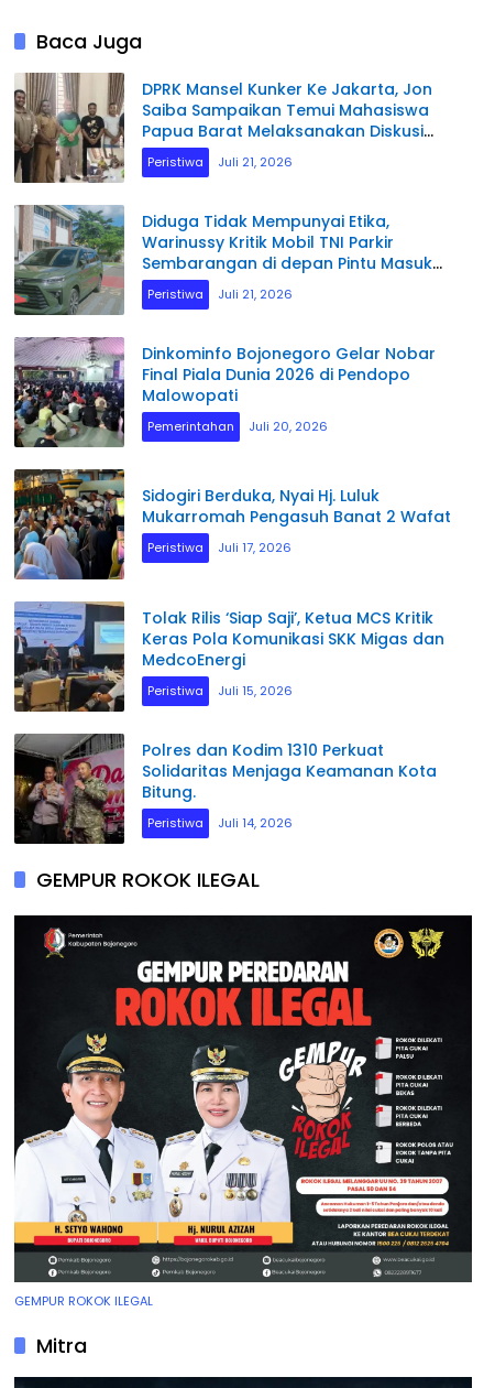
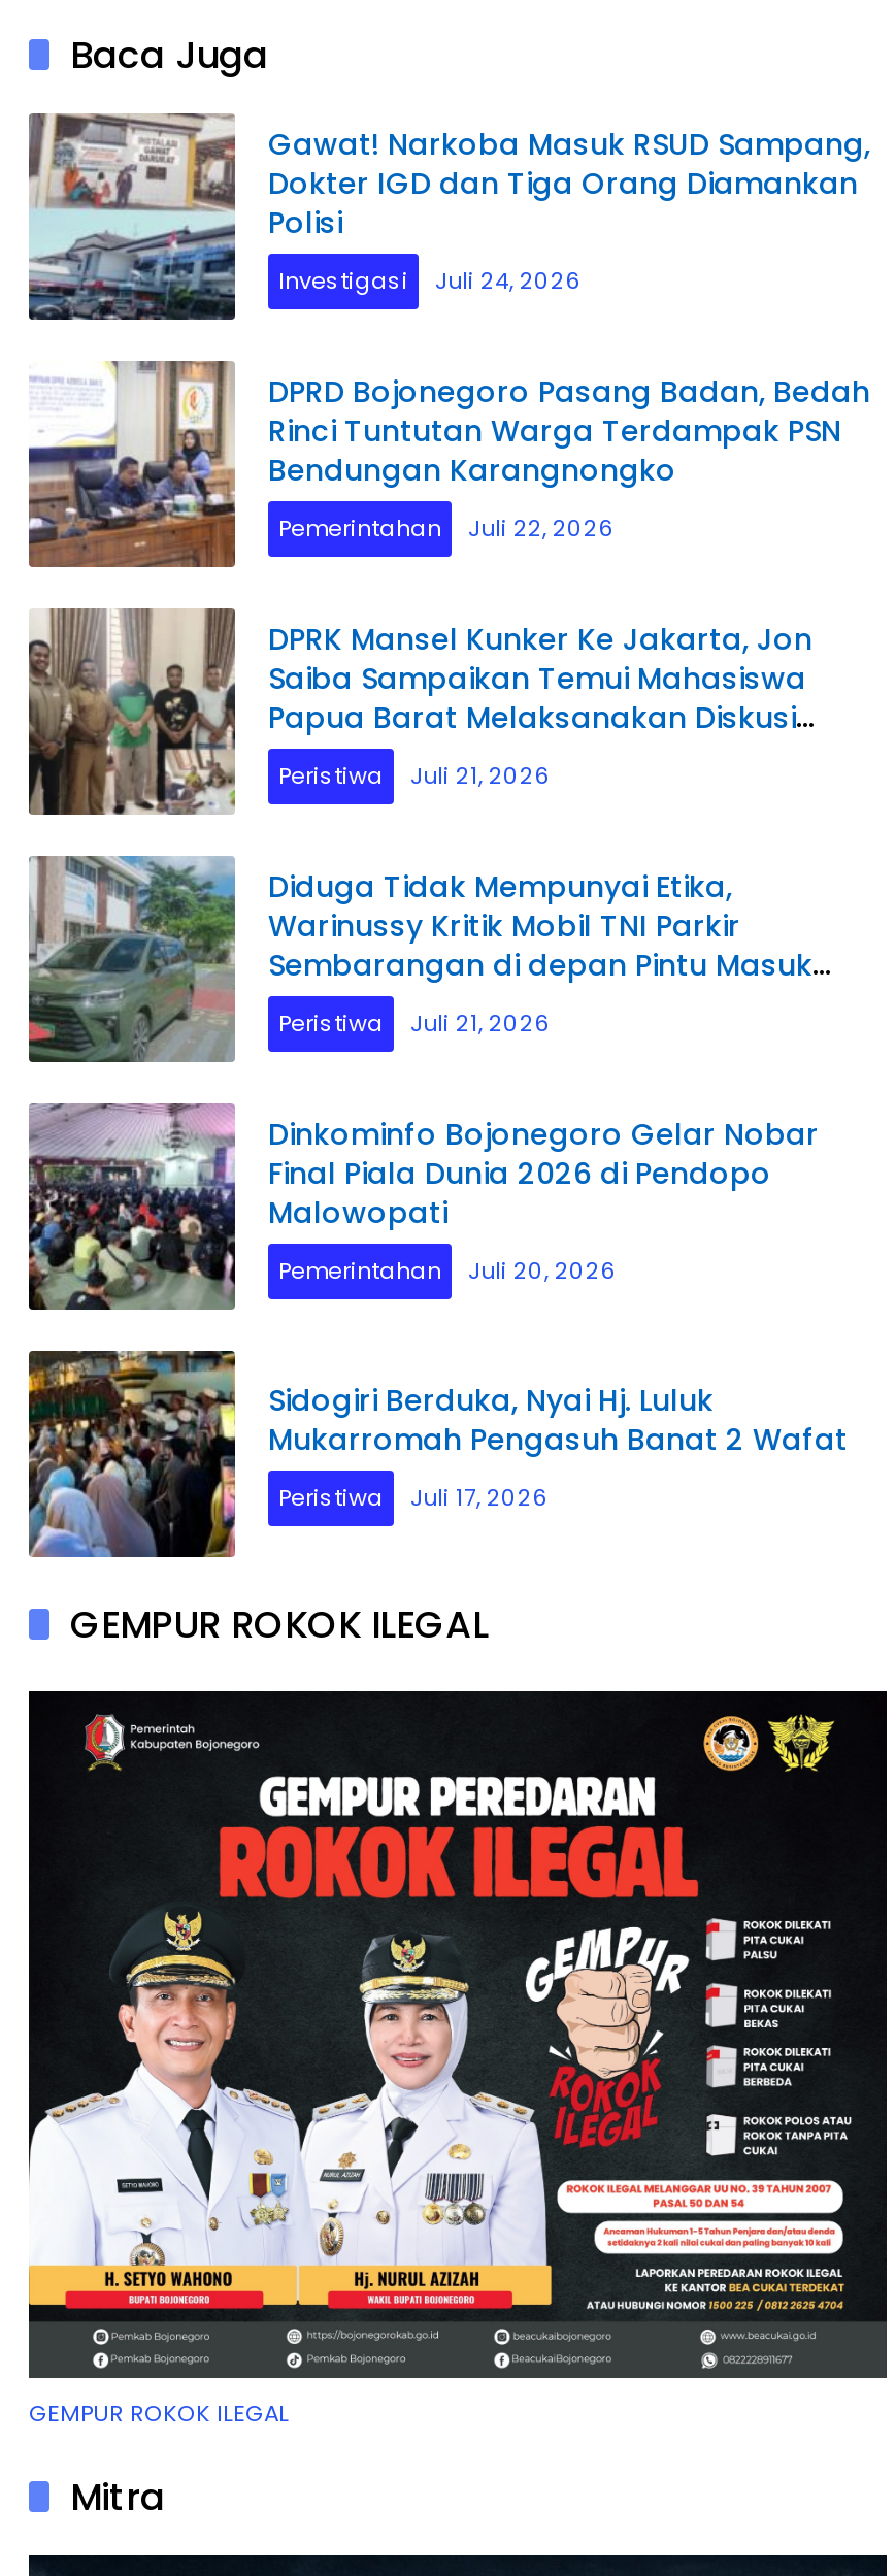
+ [image]
+ Gawat! Narkoba Masuk RSUD Sampang,
+ Dokter IGD dan Tiga Orang Diamankan
+ Polisi
+ Investigasi
+ Juli 24, 2026
+ DPRD Bojonegoro Pasang Badan, Bedah
+ Rinci Tuntutan Warga Terdampak PSN
+ Bendungan Karangnongko
+ Pemerintahan
+ Juli 22, 2026

+ [image]

moved down: [image] | DPRK Mansel Kunker Ke Jakarta, Jon | Saiba Sampaikan Temui Mahasiswa | ... | Peristiwa | Juli 17, 2026

- [image]
- Tolak Rilis ‘Siap Saji’, Ketua MCS Kritik
- Keras Pola Komunikasi SKK Migas dan
- MedcoEnergi
- Peristiwa
- Juli 15, 2026
- Polres dan Kodim 1310 Perkuat
- Solidaritas Menjaga Keamanan Kota
- Bitung.
- Peristiwa
- Juli 14, 2026

- [image]
